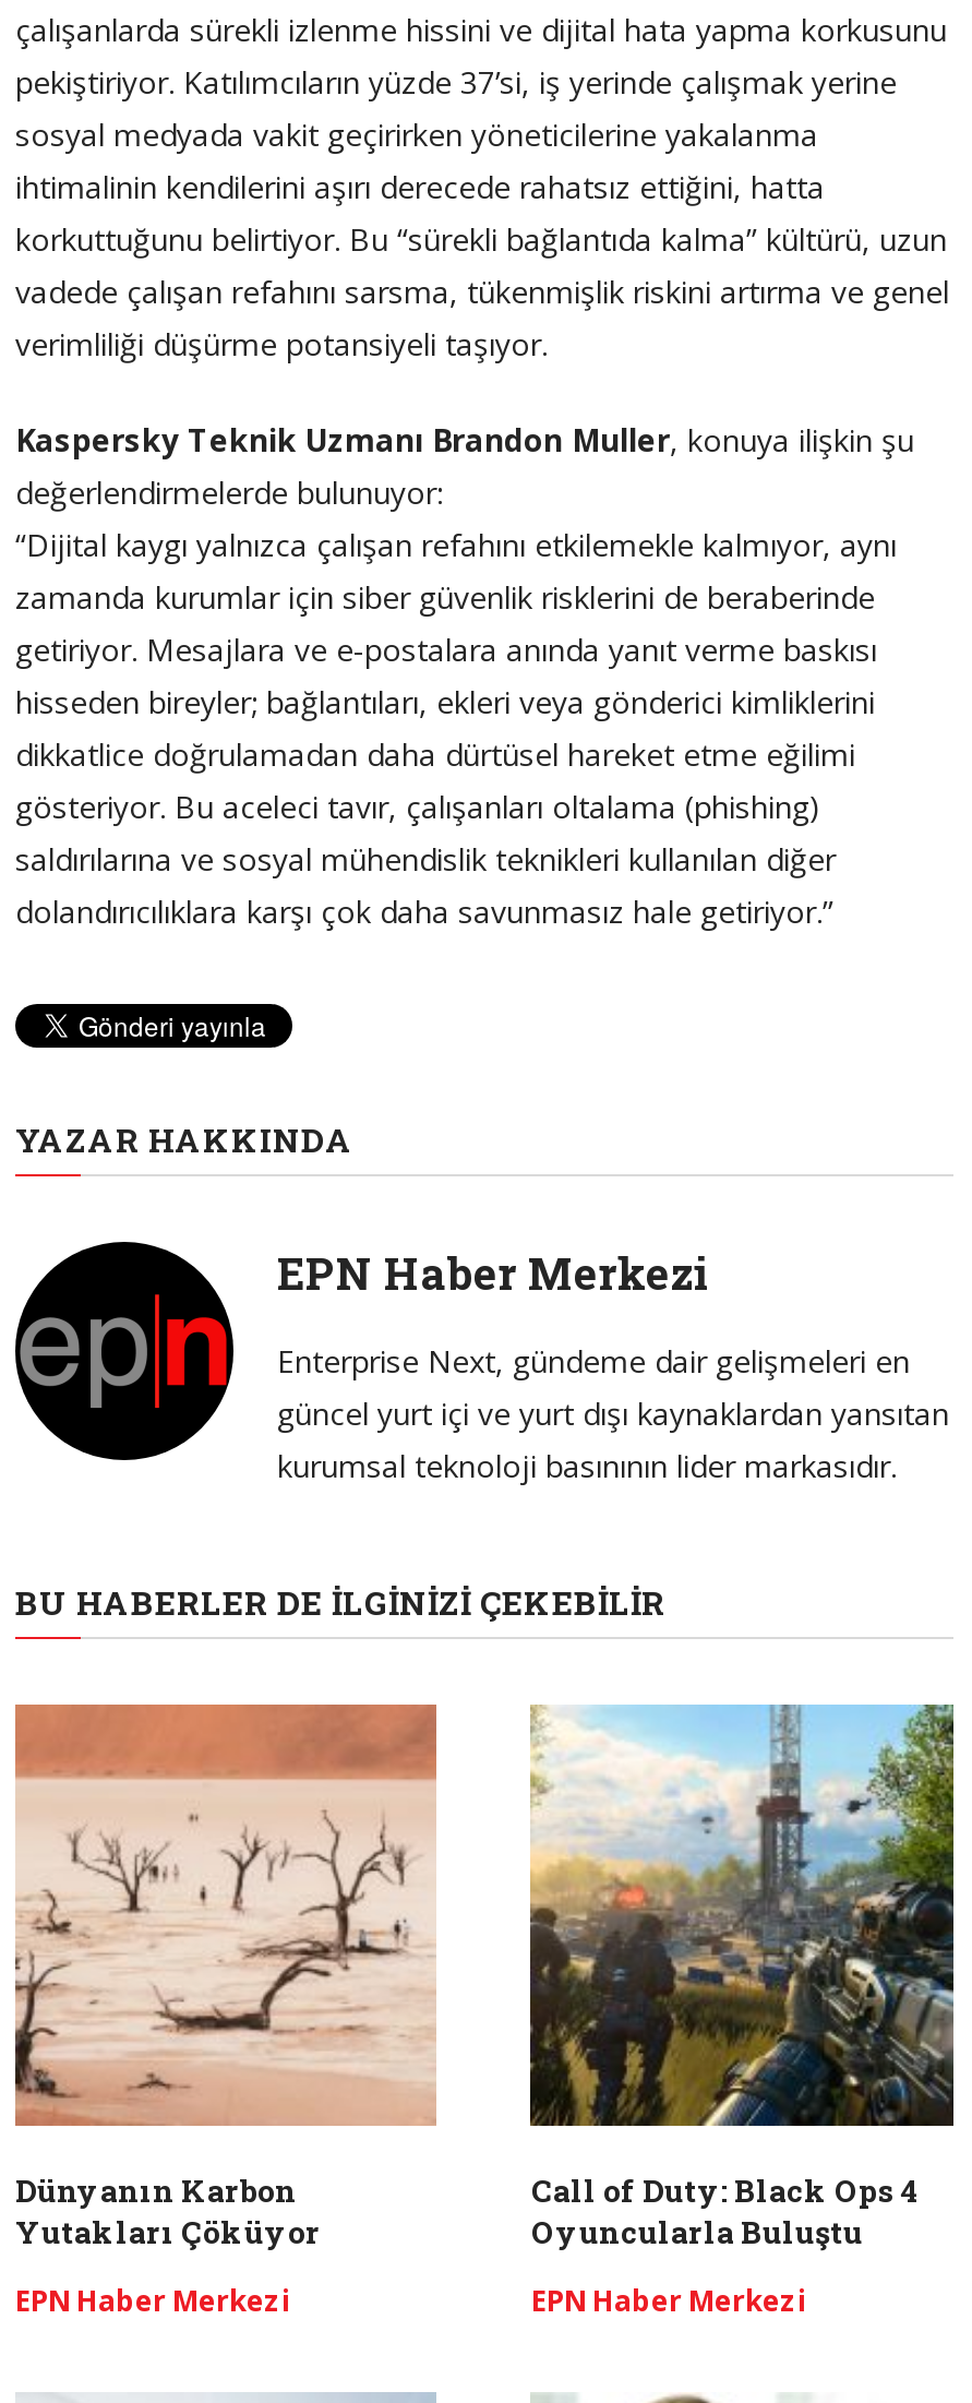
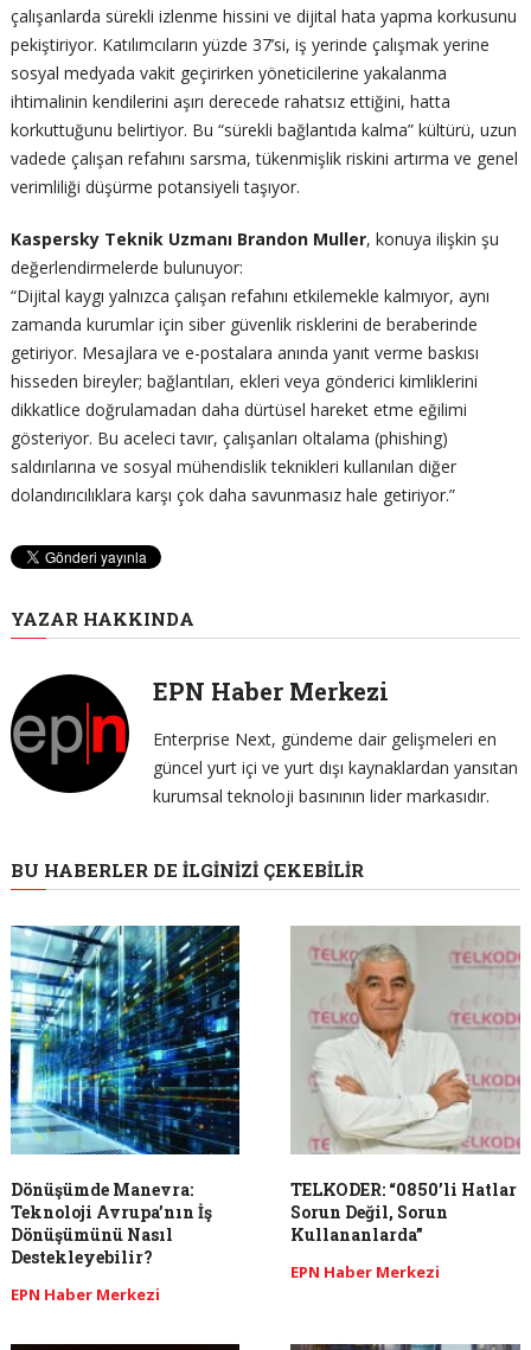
- [image]
- Dünyanın Karbon
- Yutakları Çöküyor
+ [image]
+ Dönüşümde Manevra:
+ Teknoloji Avrupa’nın İş
+ Dönüşümünü Nasıl
+ Destekleyebilir?

- [image]
- Call of Duty: Black Ops 4
- Oyuncularla Buluştu
+ [image]
+ TELKODER: “0850’li Hatlar
+ Sorun Değil, Sorun
+ Kullananlarda”
